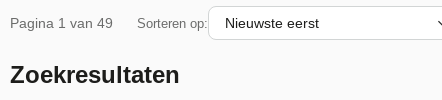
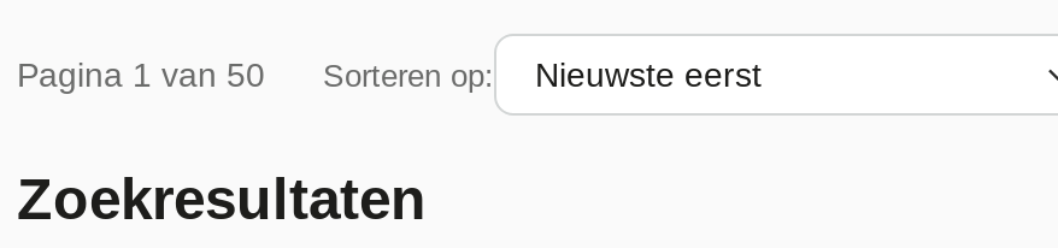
- Pagina 1 van 49 Sorteren op:
+ Pagina 1 van 50 Sorteren op:
